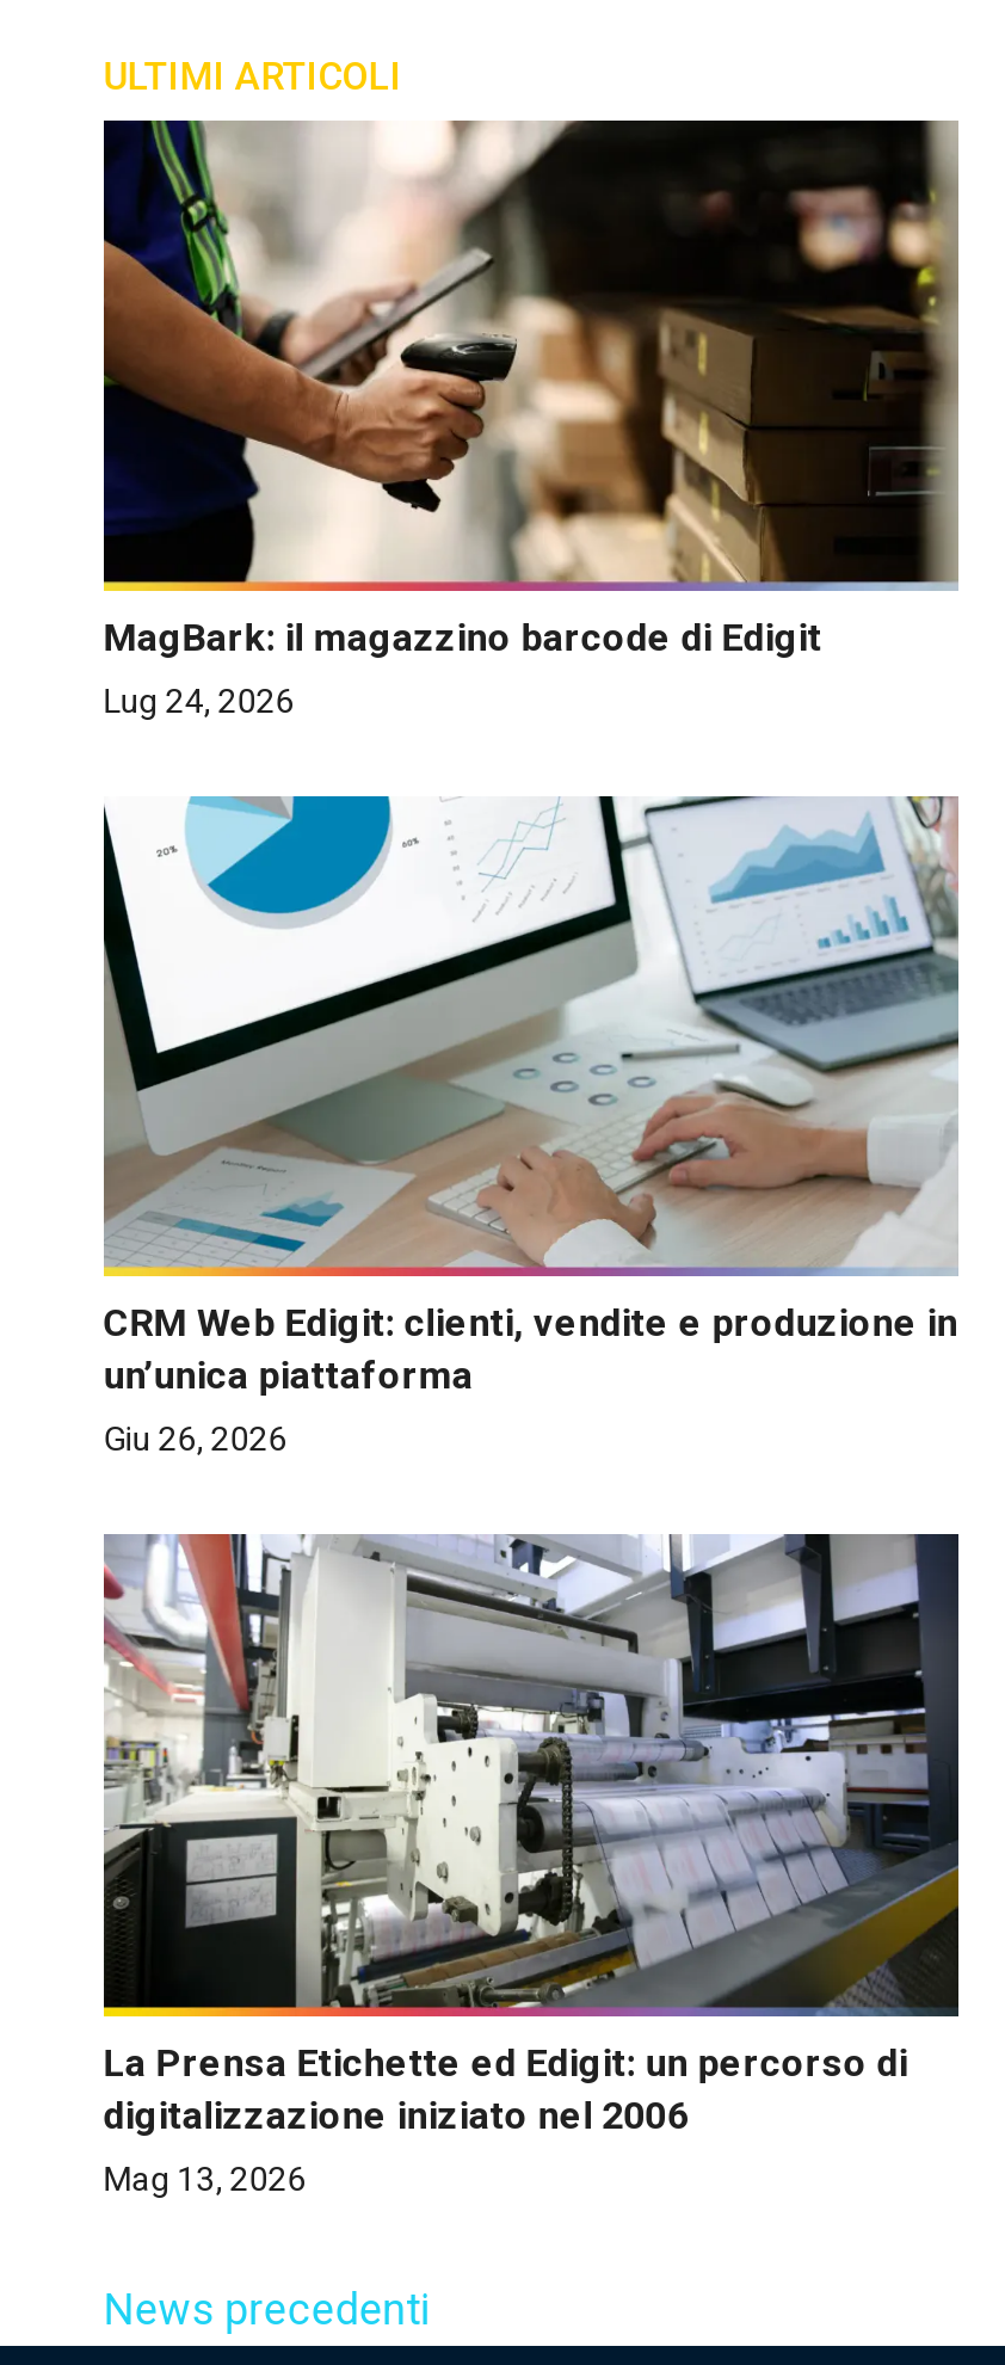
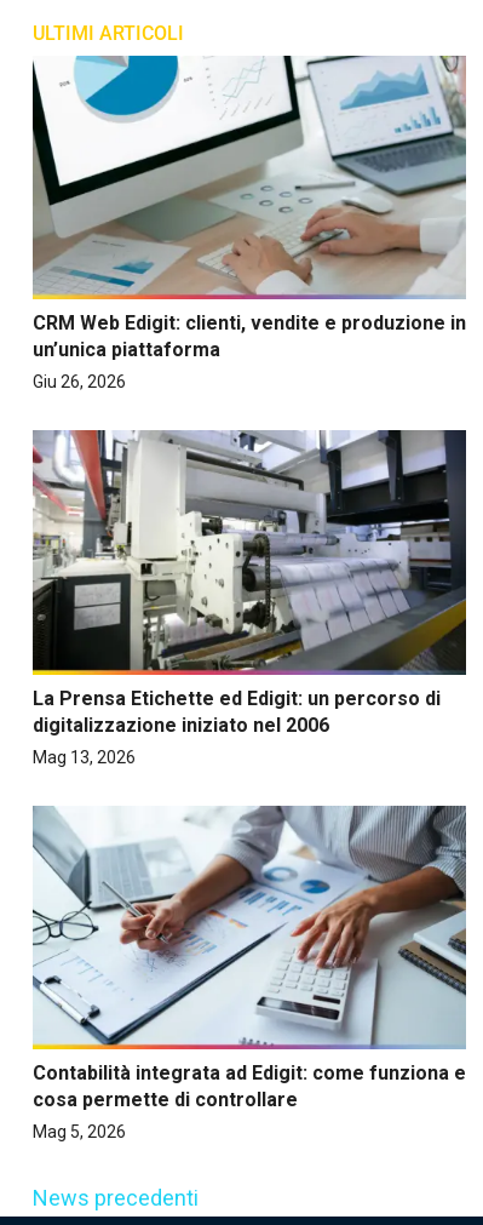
- [image]
- MagBark: il magazzino barcode di Edigit
- Lug 24, 2026

moved up: [image] | CRM Web Edigit: clienti, vendite e produzione in | un’unica piattaforma | Giu 26, 2026 | La Prensa Etichette ed Edigit: un percorso di | digitalizzazione iniziato nel 2006 | Mag 13, 2026

+ [image]
+ Contabilità integrata ad Edigit: come funziona e
+ cosa permette di controllare
+ Mag 5, 2026
